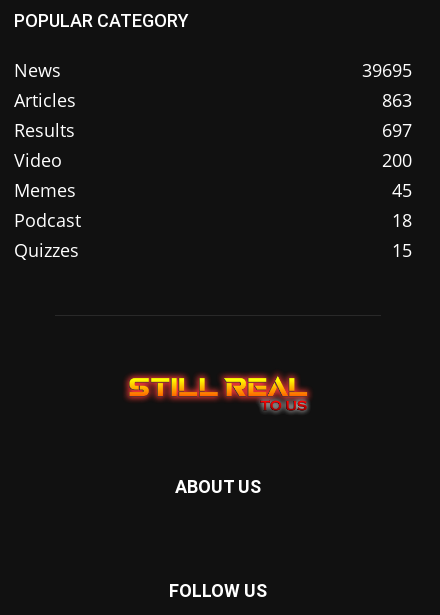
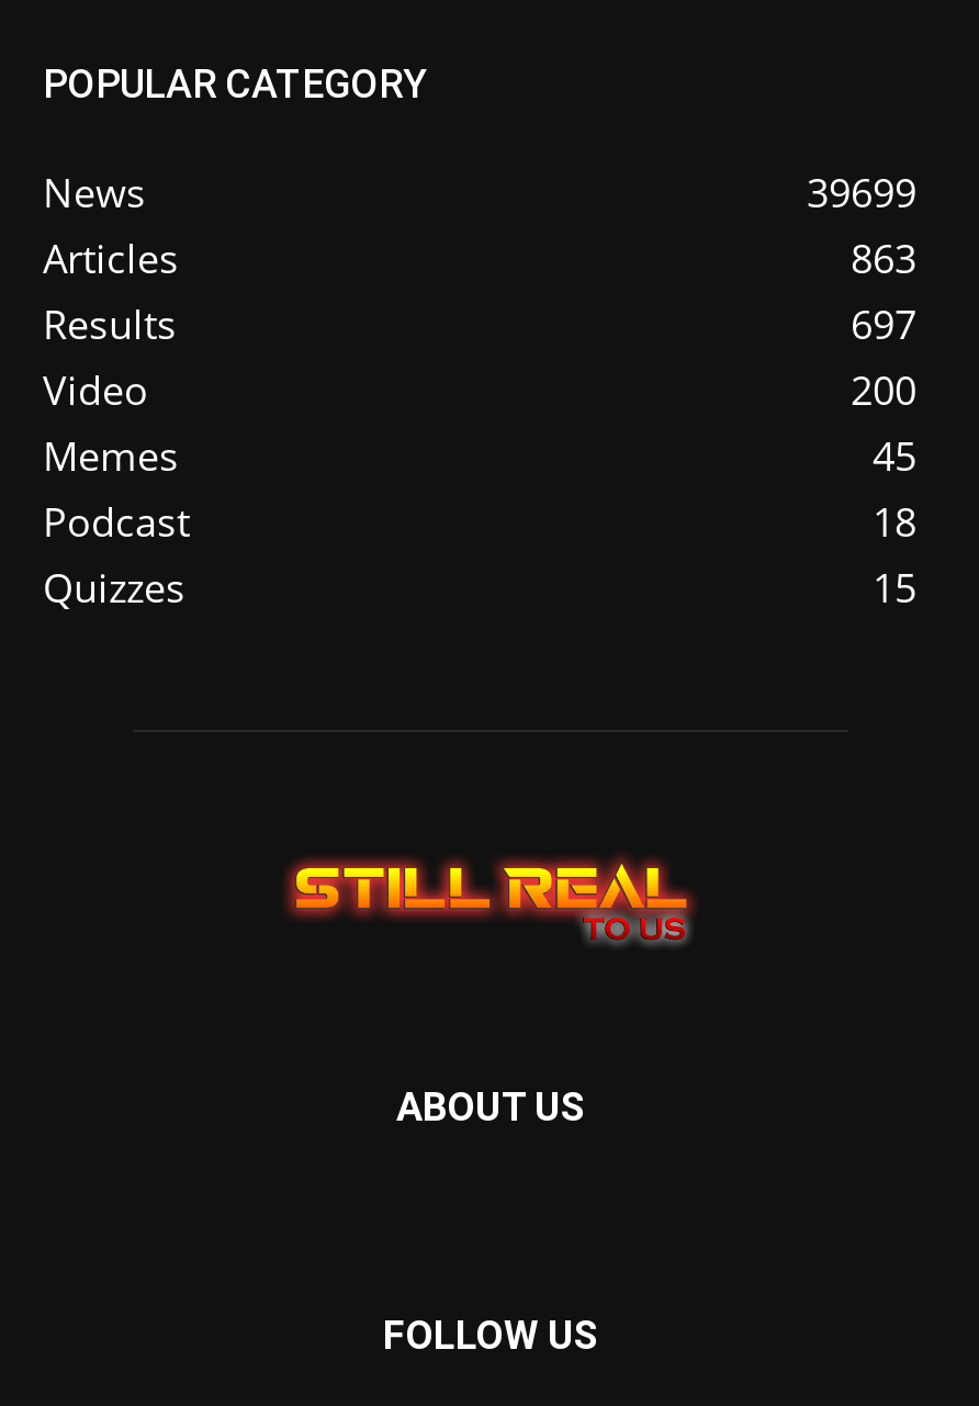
- 39695
+ 39699
